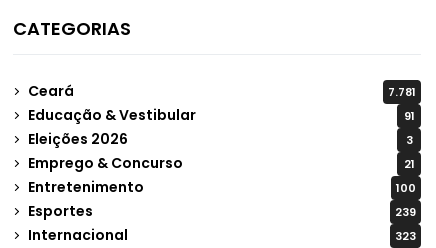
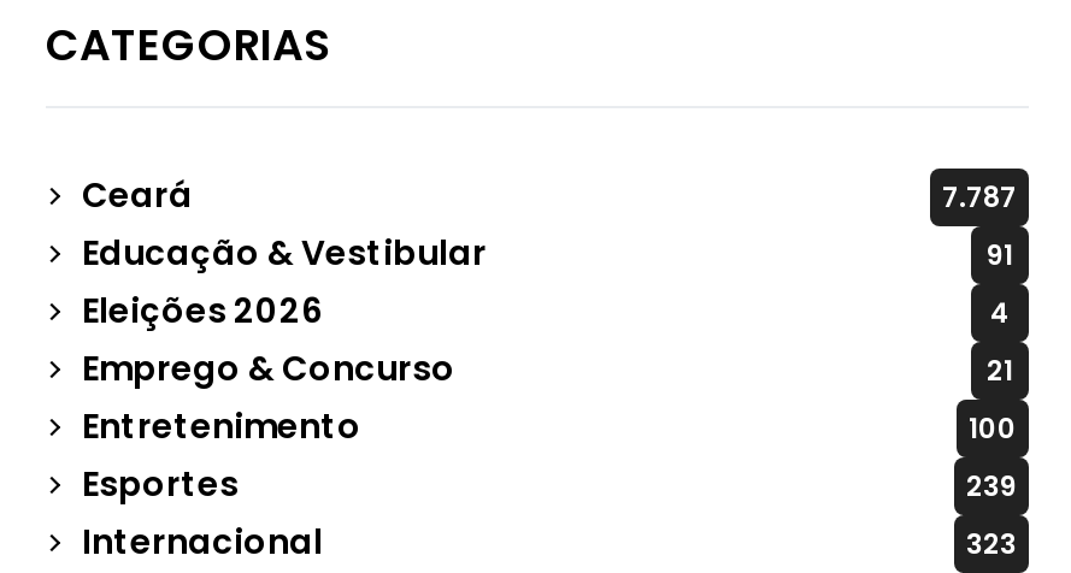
- 7.781
+ 7.787

- 3
+ 4
